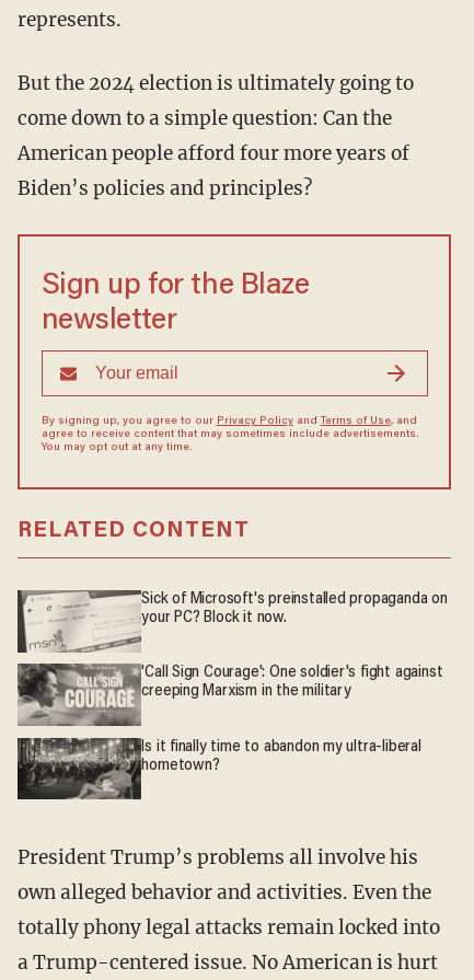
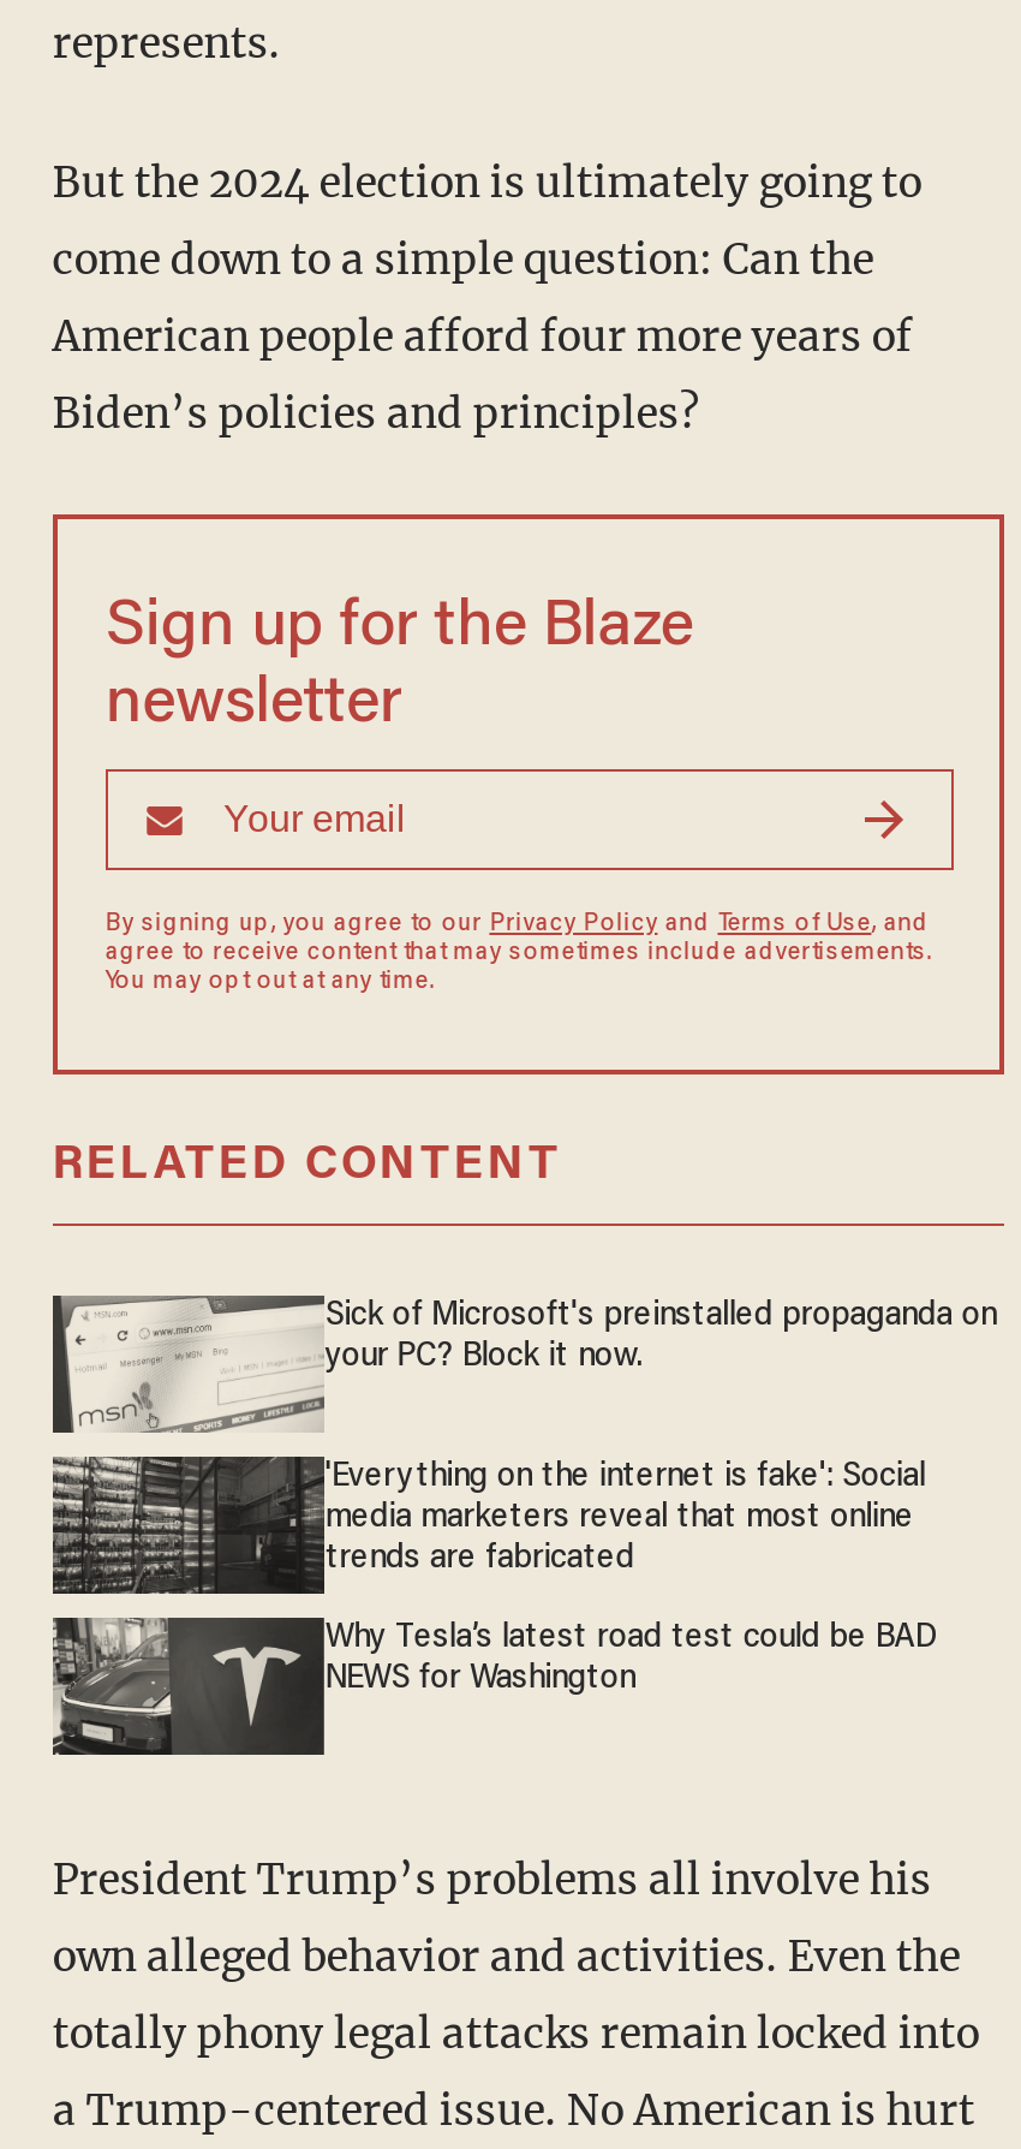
- [image]
- 'Call Sign Courage': One soldier's fight against
- creeping Marxism in the military
+ [image]
+ 'Everything on the internet is fake': Social
+ media marketers reveal that most online
+ trends are fabricated

- [image]
- Is it finally time to abandon my ultra-liberal
- hometown?
+ [image]
+ Why Tesla’s latest road test could be BAD
+ NEWS for Washington
